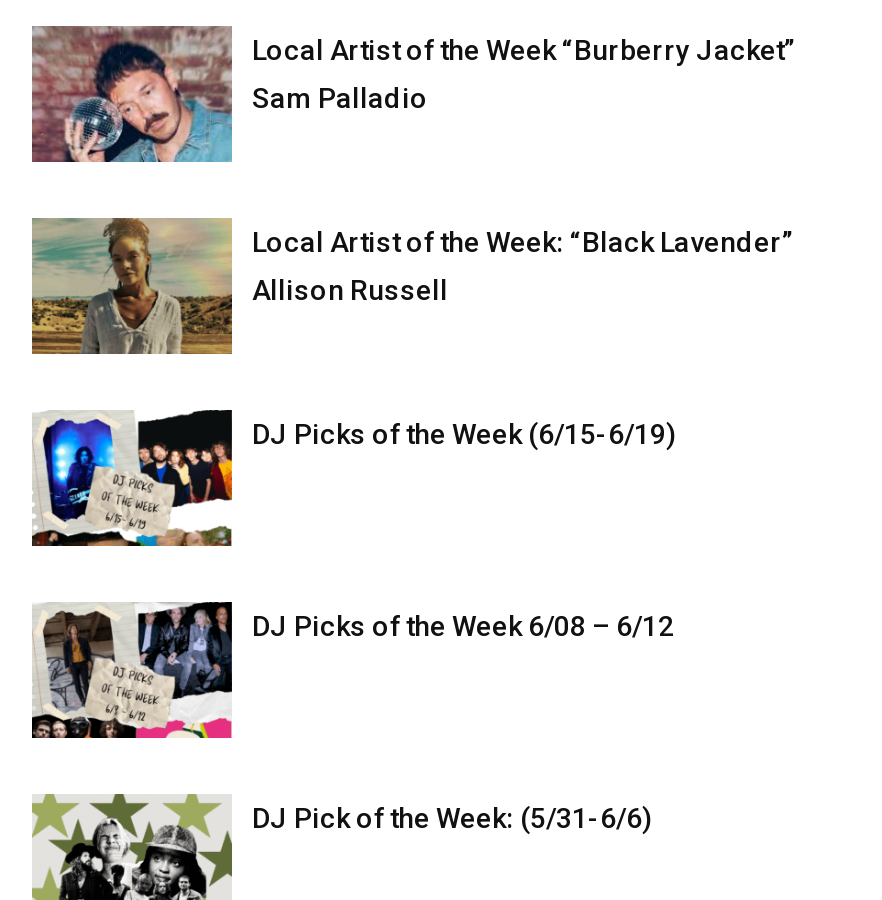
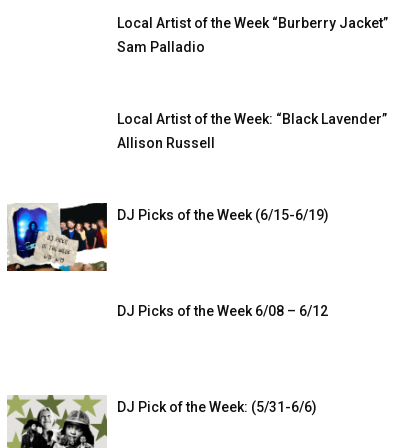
- [image]

- [image]

- [image]
